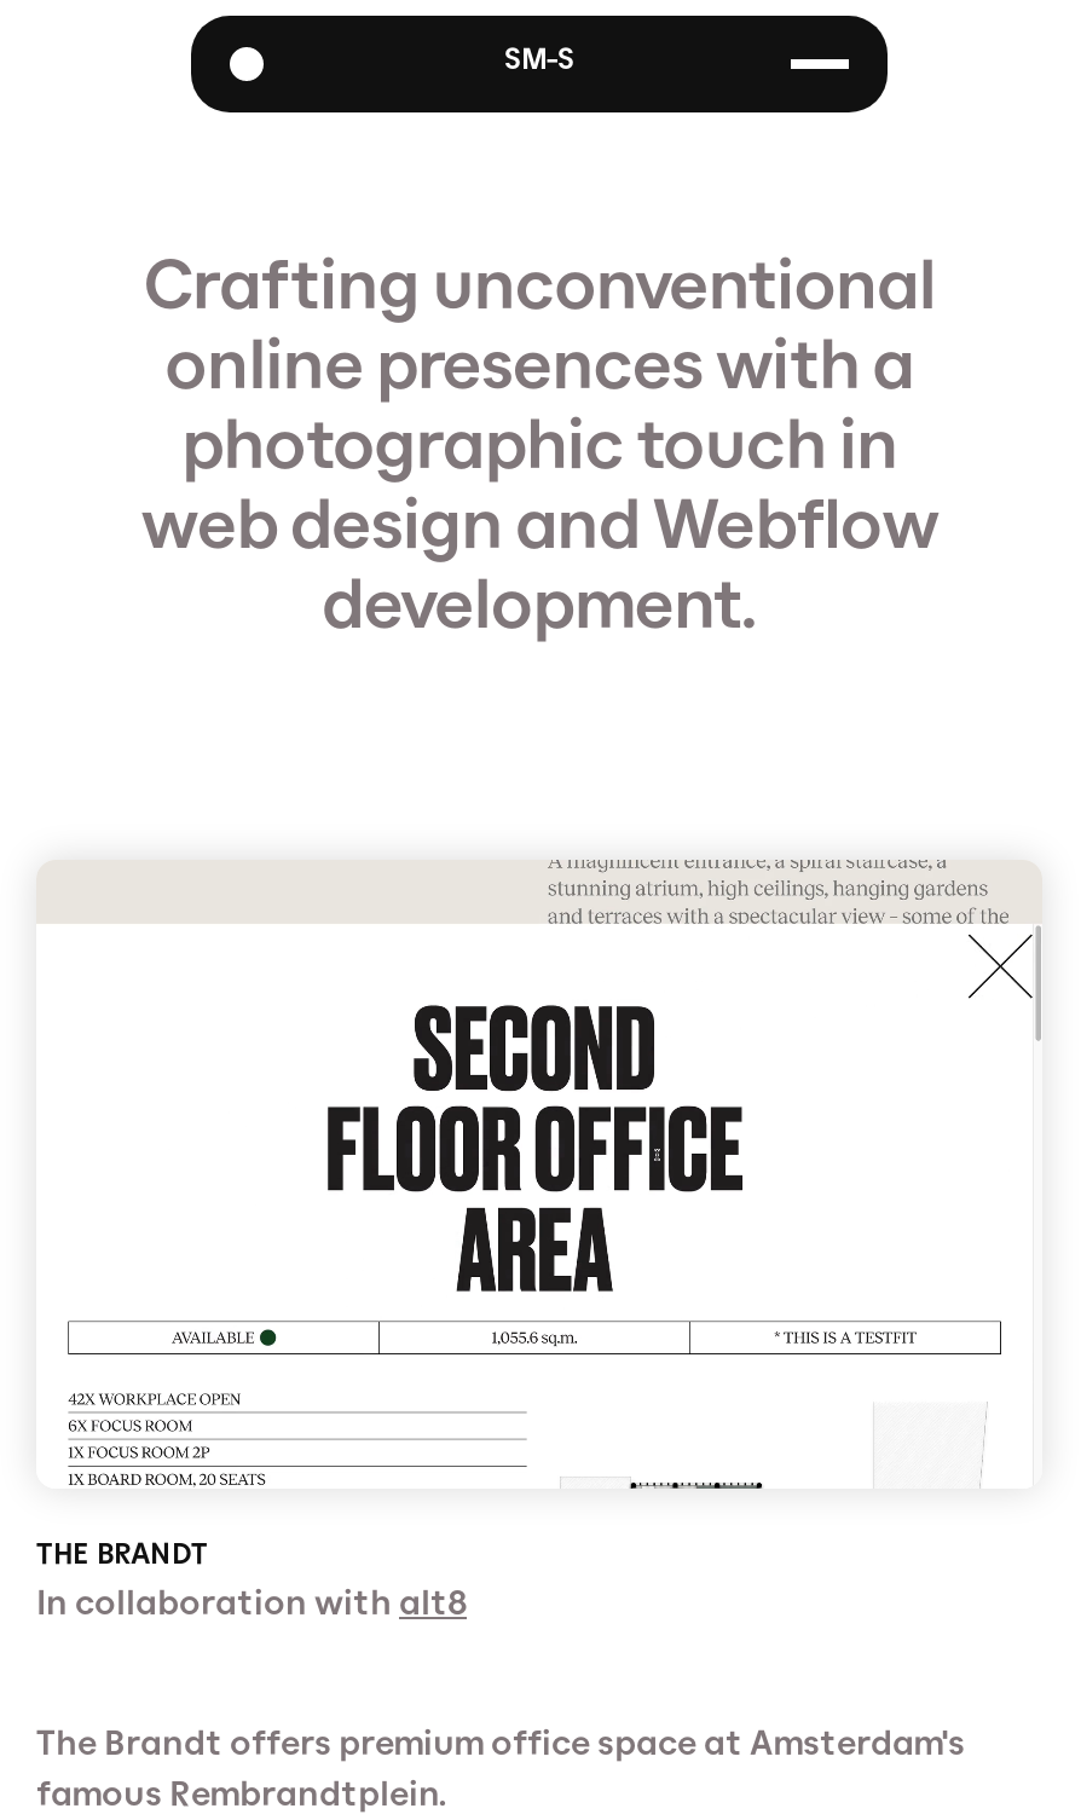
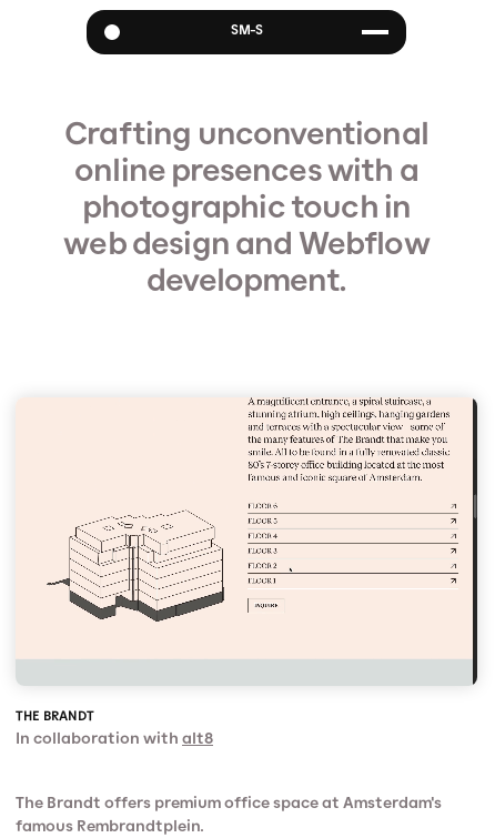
- [image]
+ [image]
